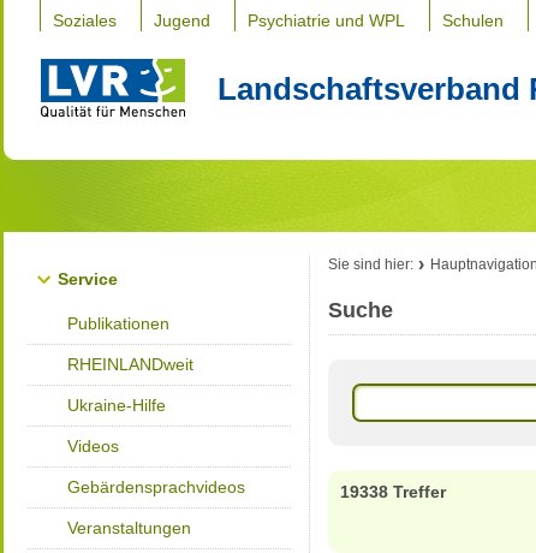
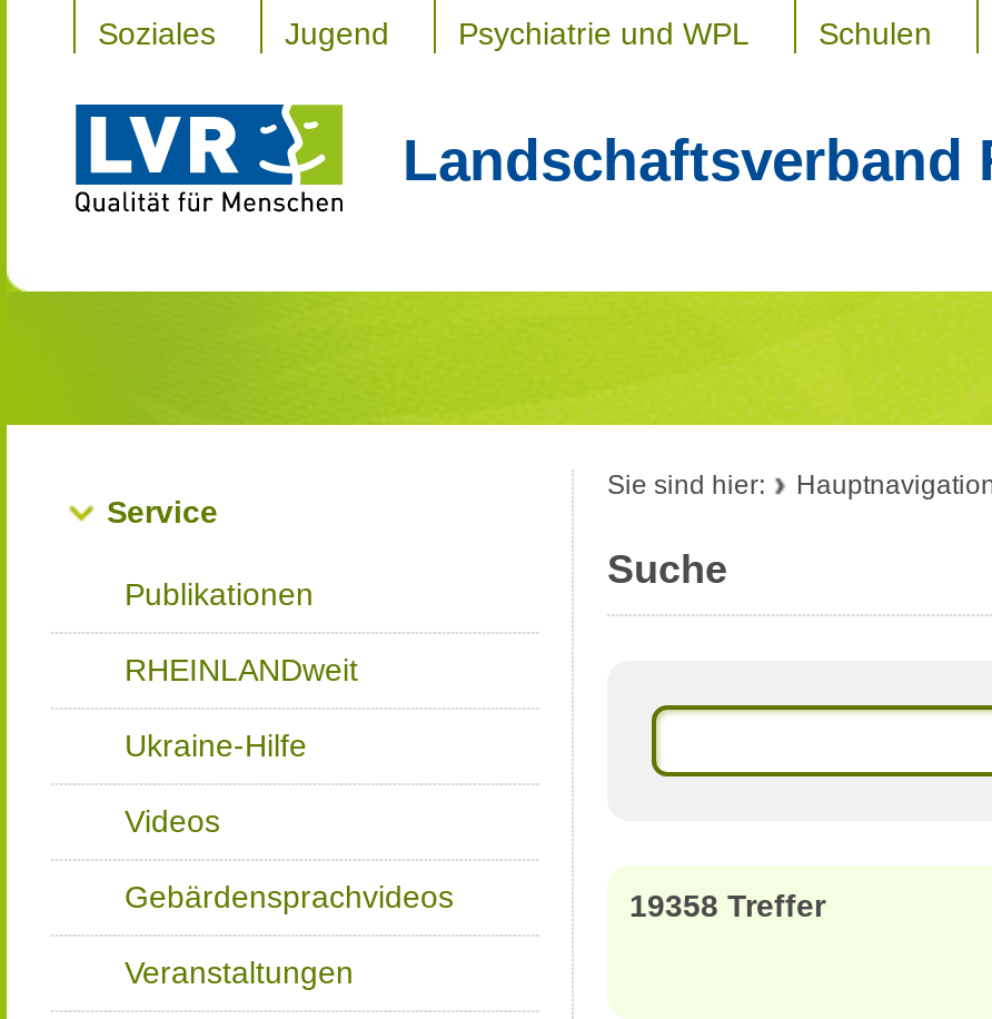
- 19338 Treffer
+ 19358 Treffer
